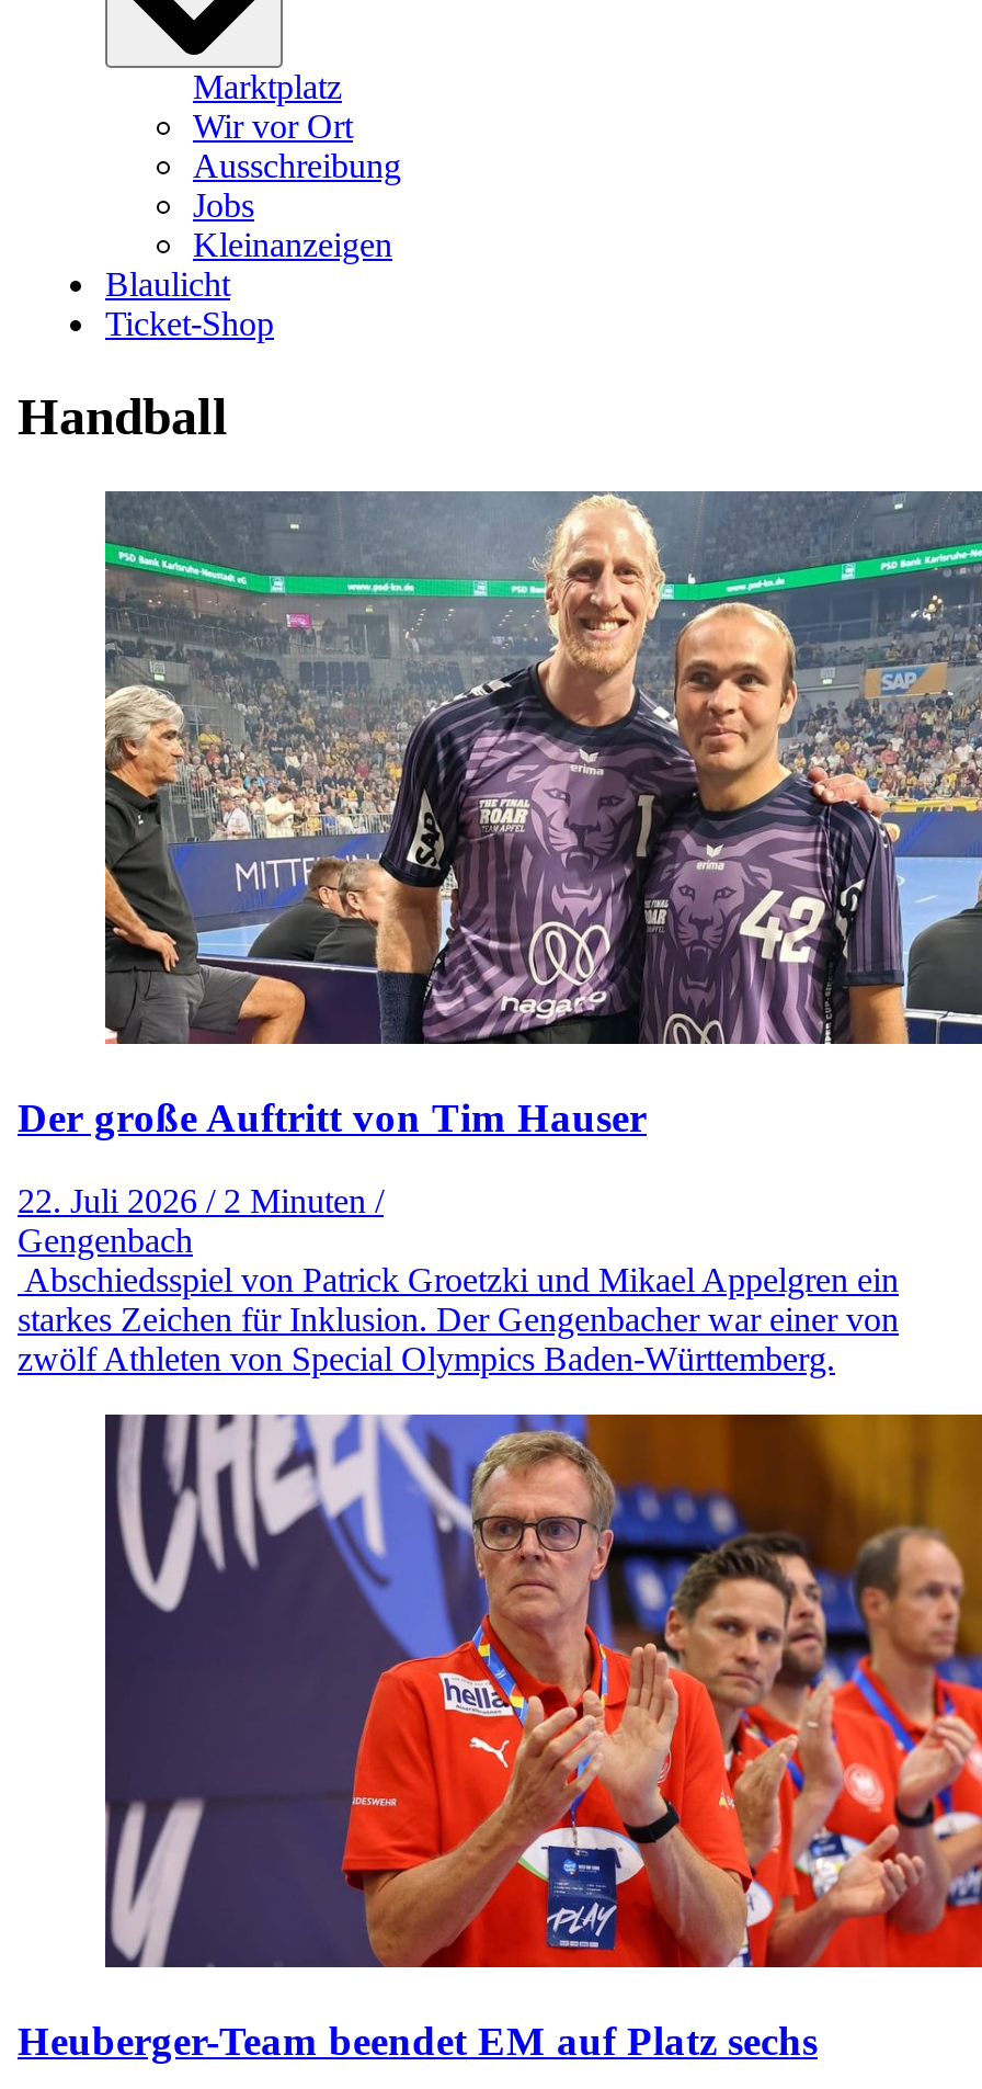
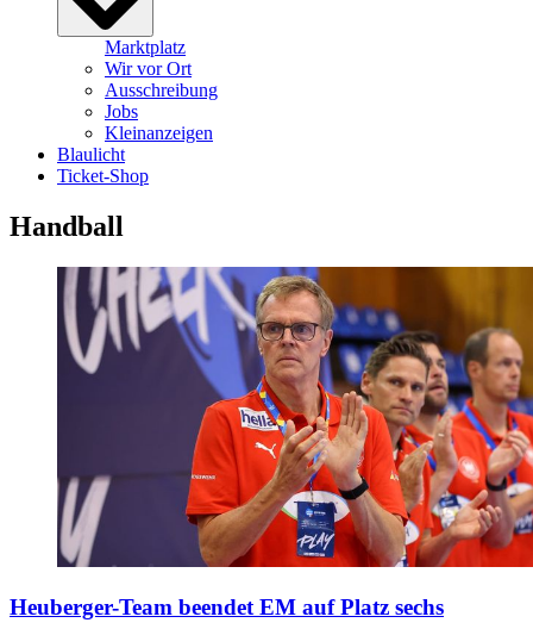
- [image]
- Der große Auftritt von Tim Hauser
- 22. Juli 2026 / 2 Minuten /
- Gengenbach
- Abschiedsspiel von Patrick Groetzki und Mikael Appelgren ein
- starkes Zeichen für Inklusion. Der Gengenbacher war einer von
- zwölf Athleten von Special Olympics Baden-Württemberg.
